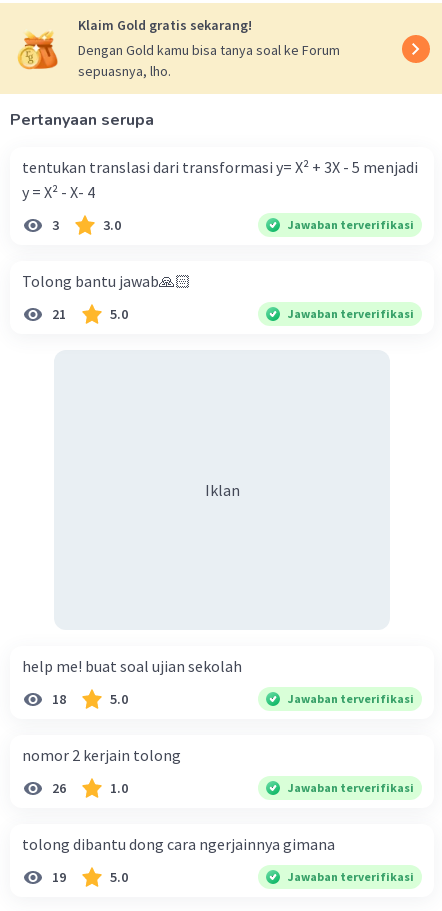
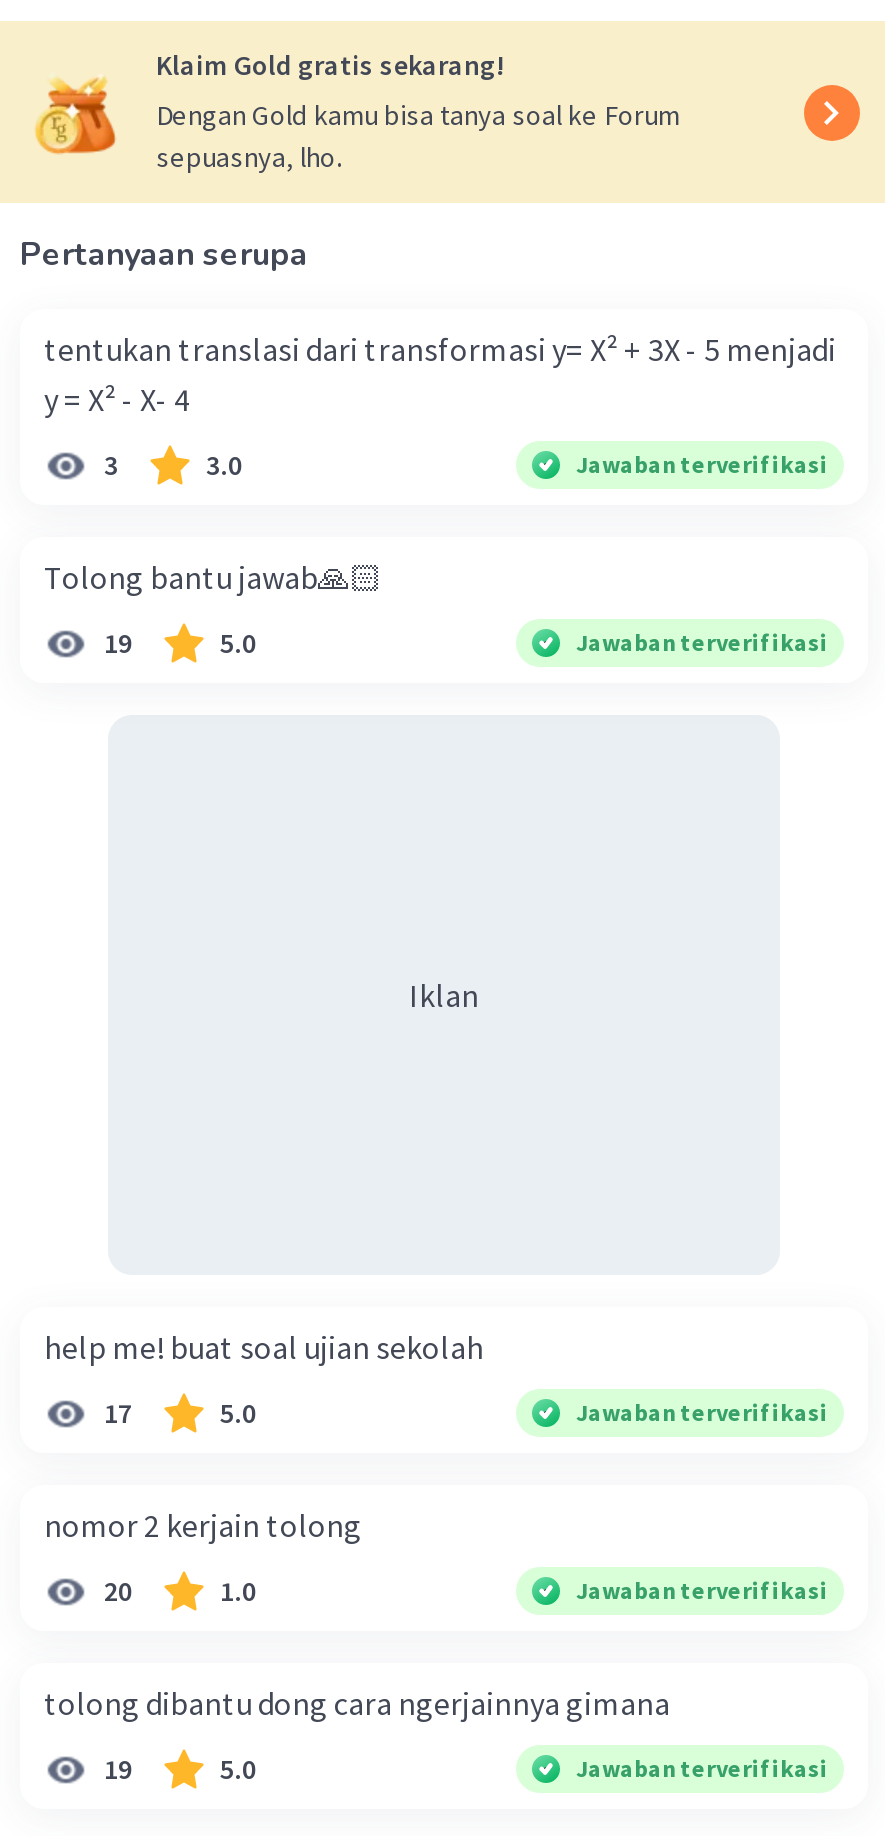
- 21
+ 19

- 18
+ 17

- 26
+ 20
